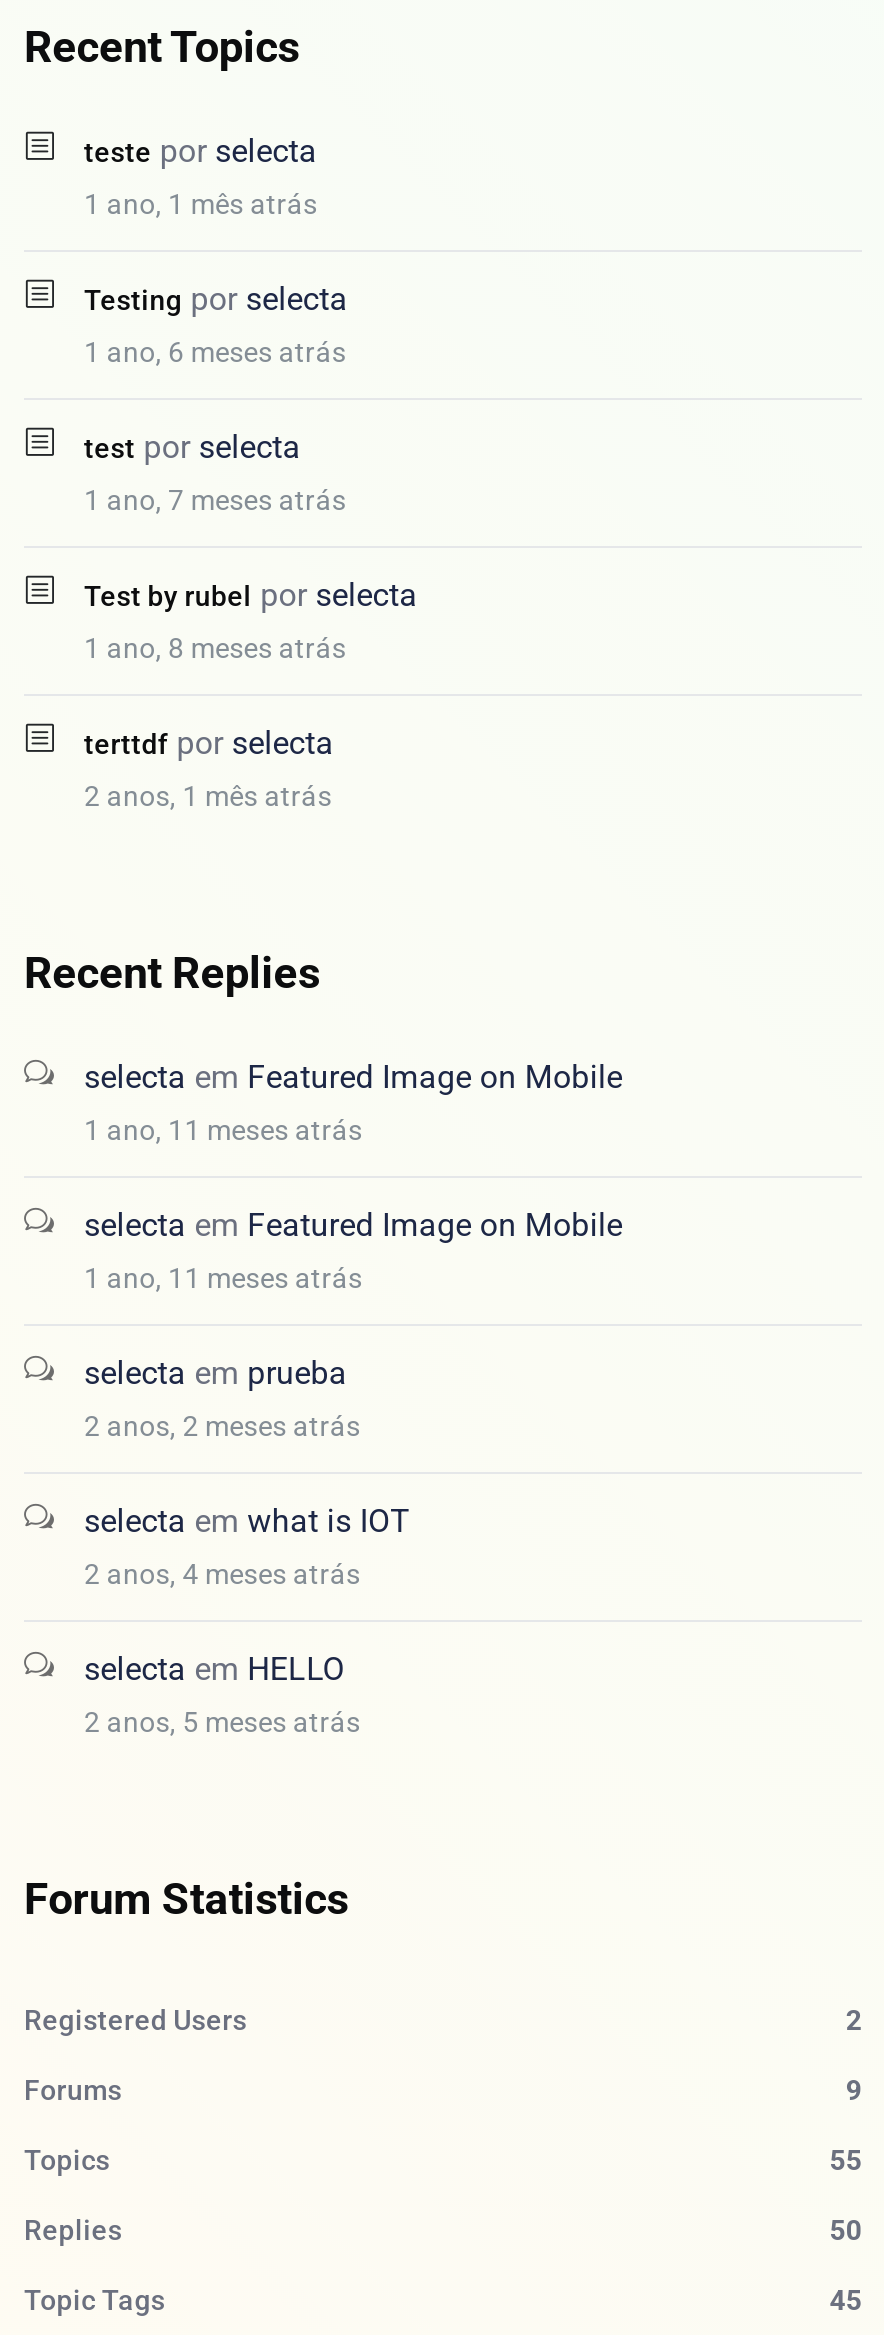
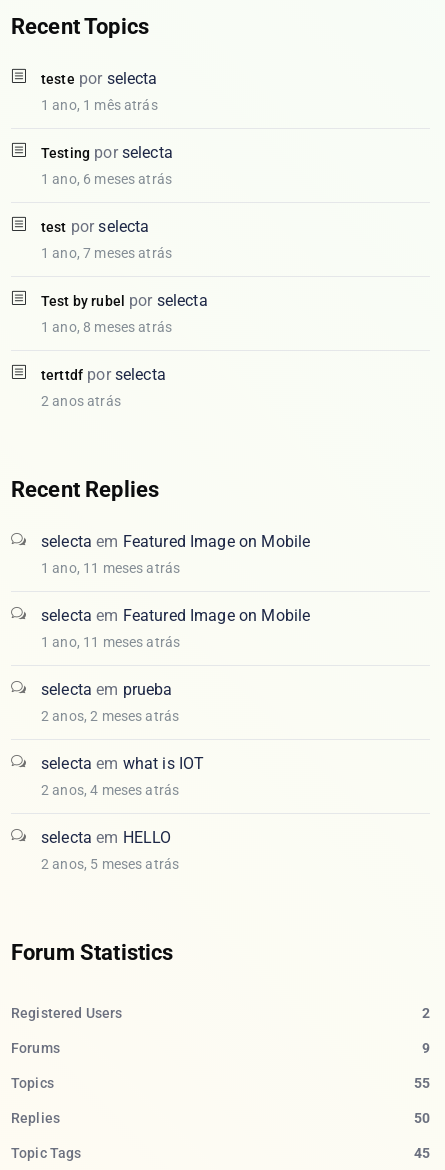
- 2 anos, 1 mês atrás
+ 2 anos atrás
